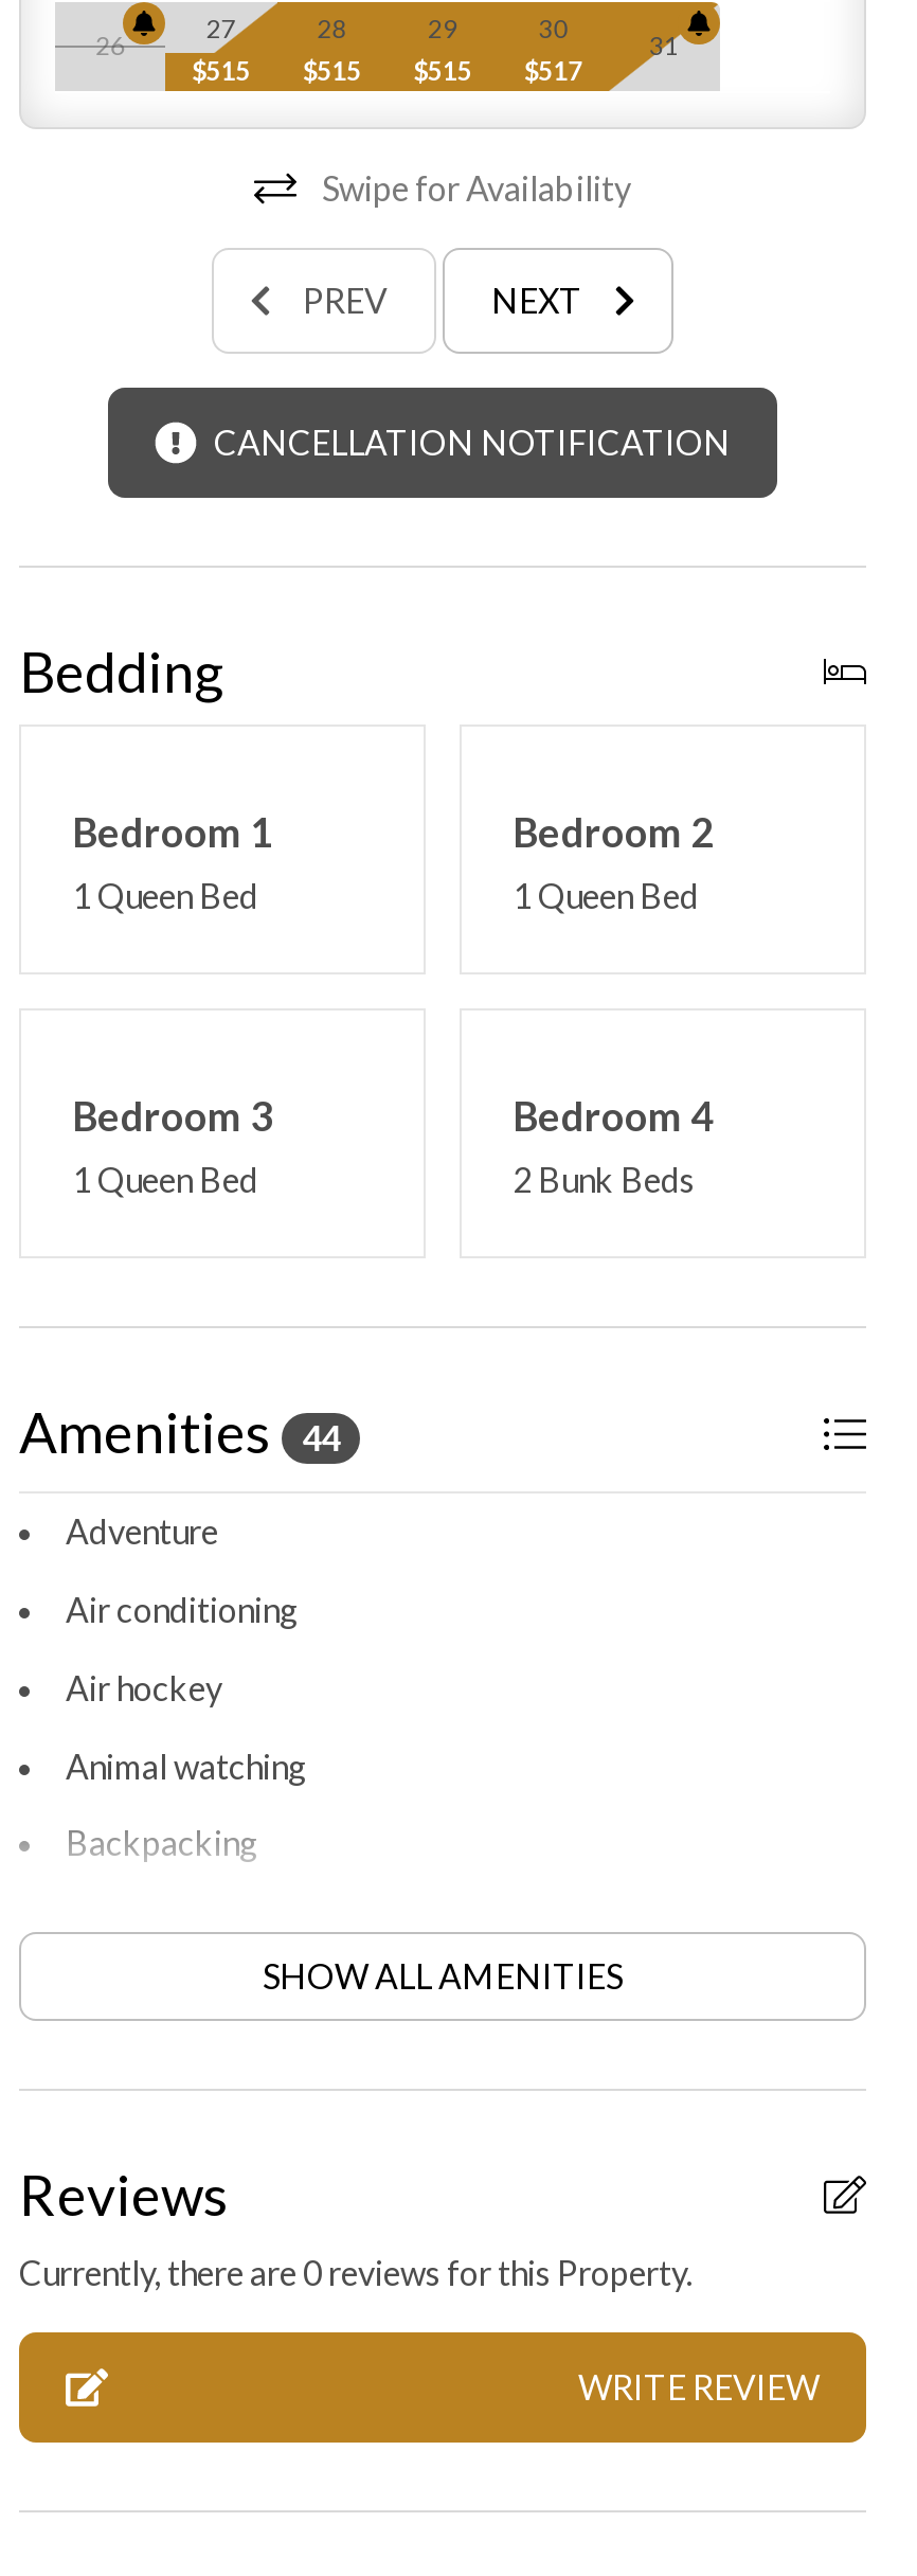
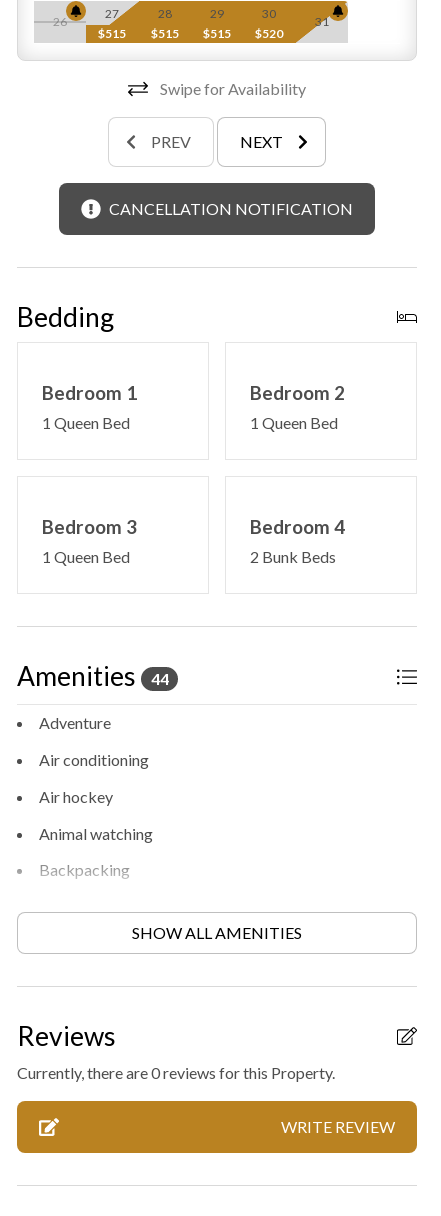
- $517
+ $520
